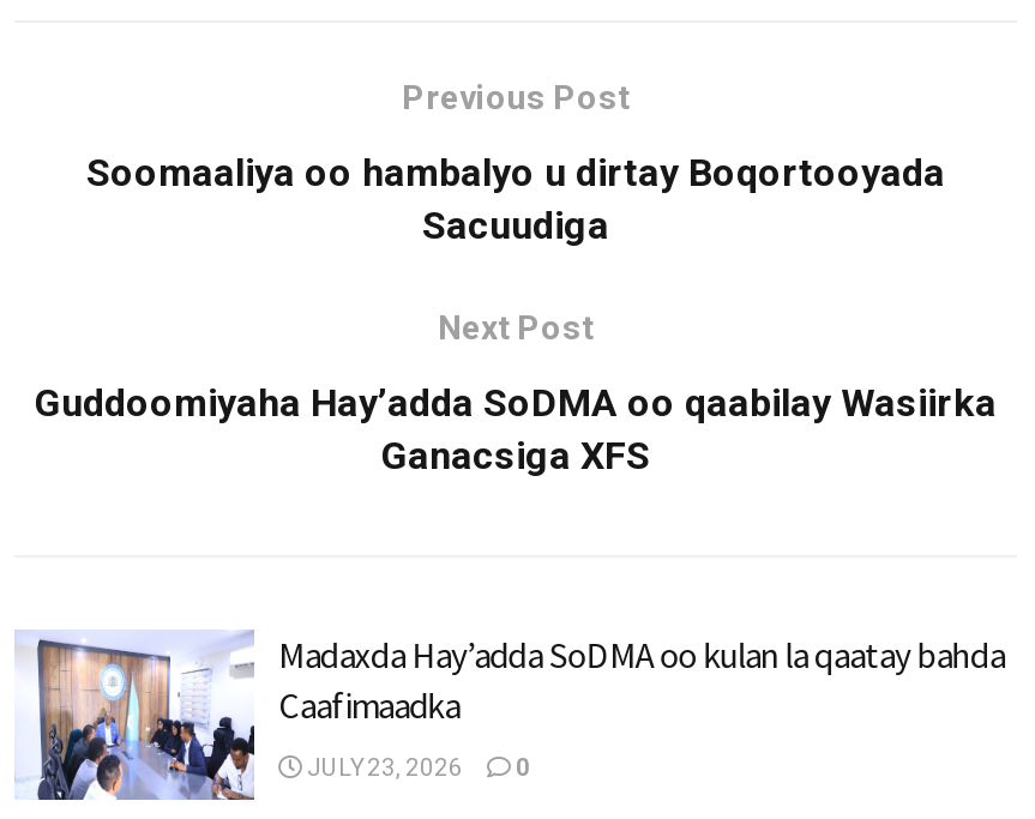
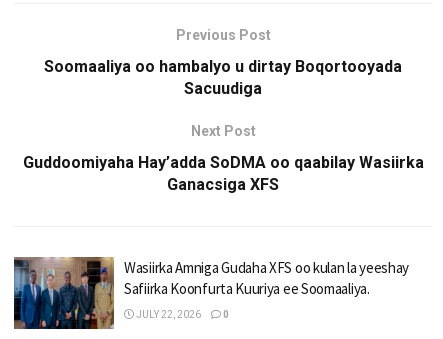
- [image]
- Madaxda Hay’adda SoDMA oo kulan la qaatay bahda
- Caafimaadka
+ [image]
+ Wasiirka Amniga Gudaha XFS oo kulan la yeeshay
+ Safiirka Koonfurta Kuuriya ee Soomaaliya.

- JULY 23, 2026 0
+ JULY 22, 2026 0
